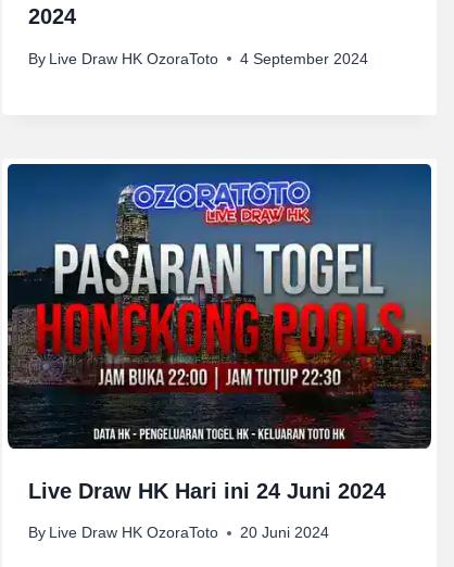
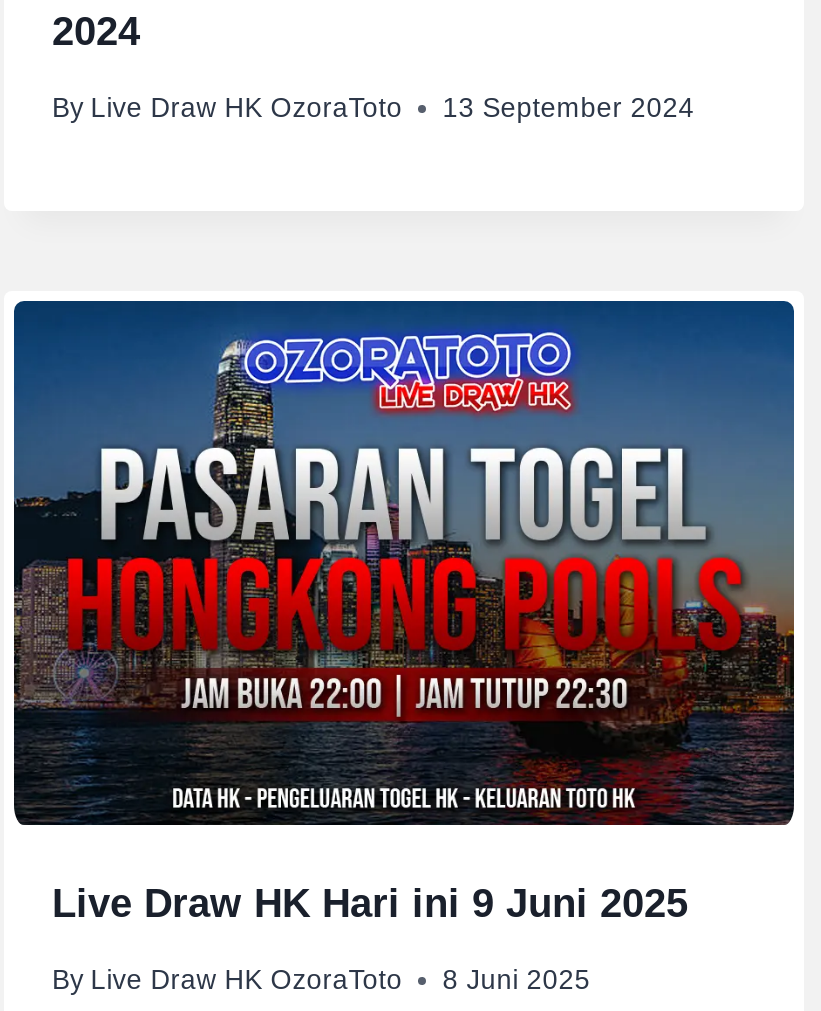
- By Live Draw HK OzoraToto 4 September 2024
+ By Live Draw HK OzoraToto 13 September 2024

- Live Draw HK Hari ini 24 Juni 2024
+ Live Draw HK Hari ini 9 Juni 2025

- By Live Draw HK OzoraToto 20 Juni 2024
+ By Live Draw HK OzoraToto 8 Juni 2025
